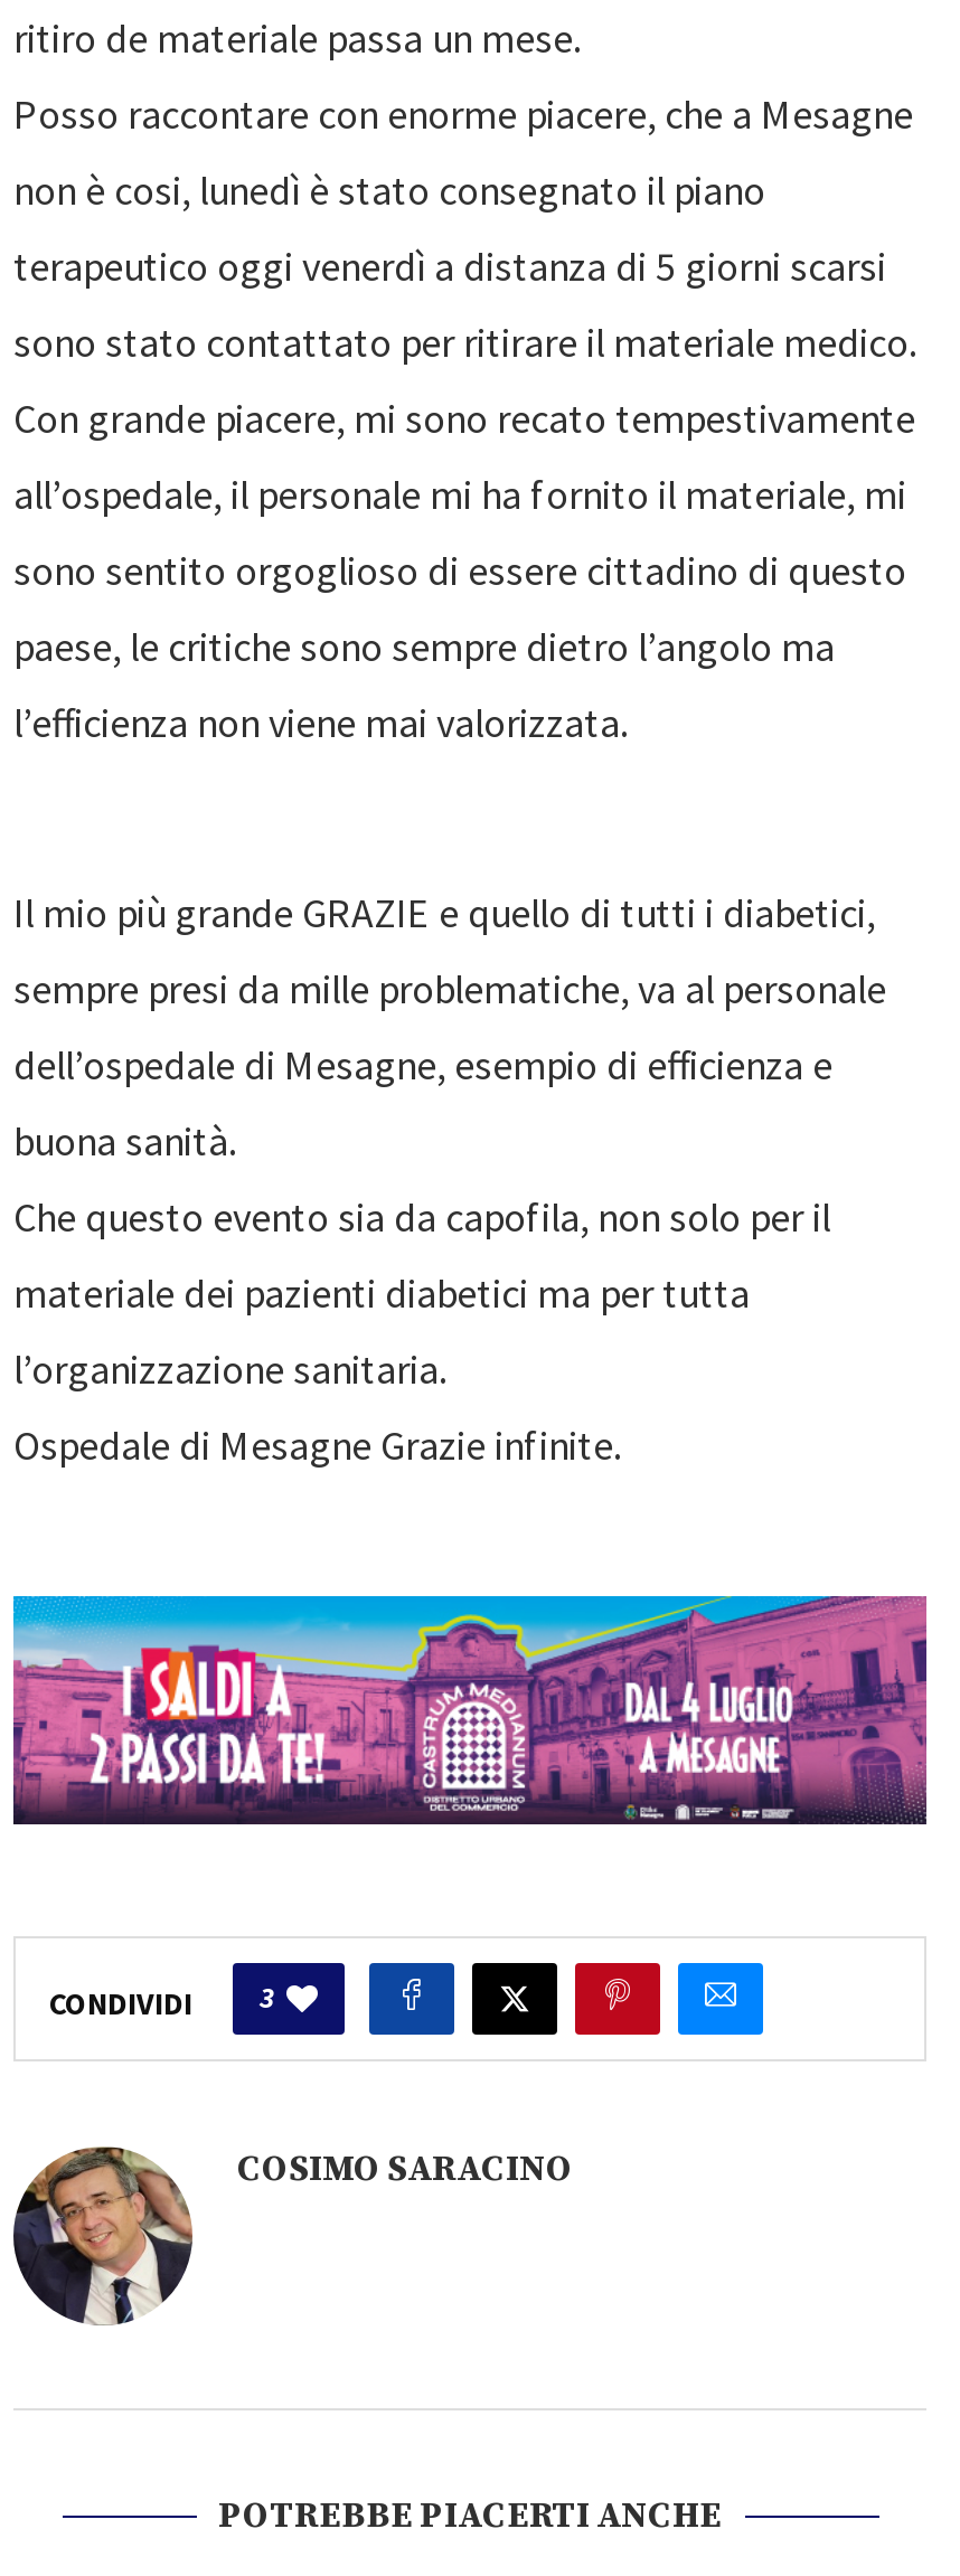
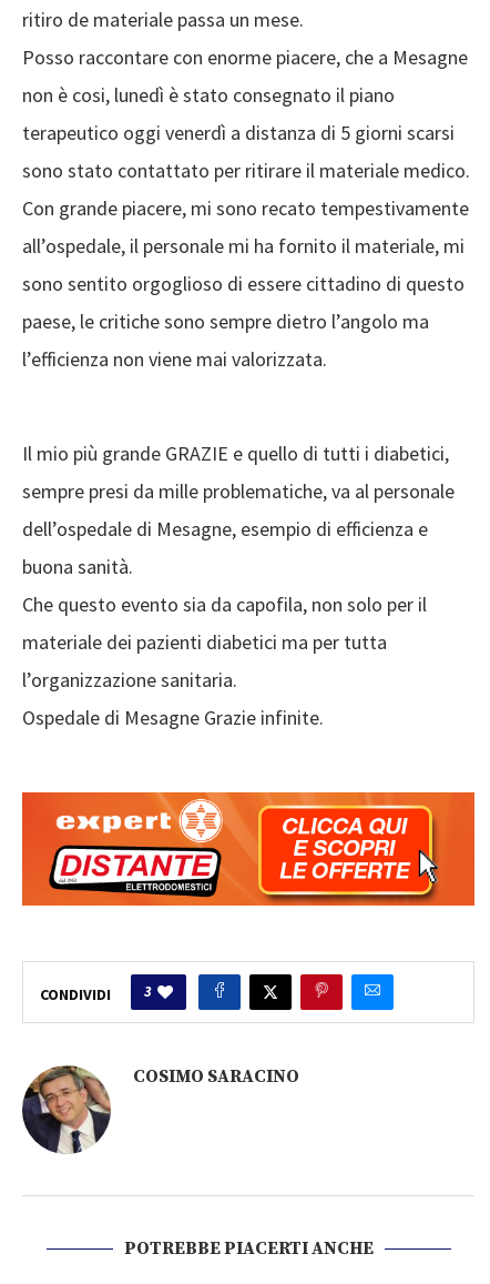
- [image]
+ [image]
